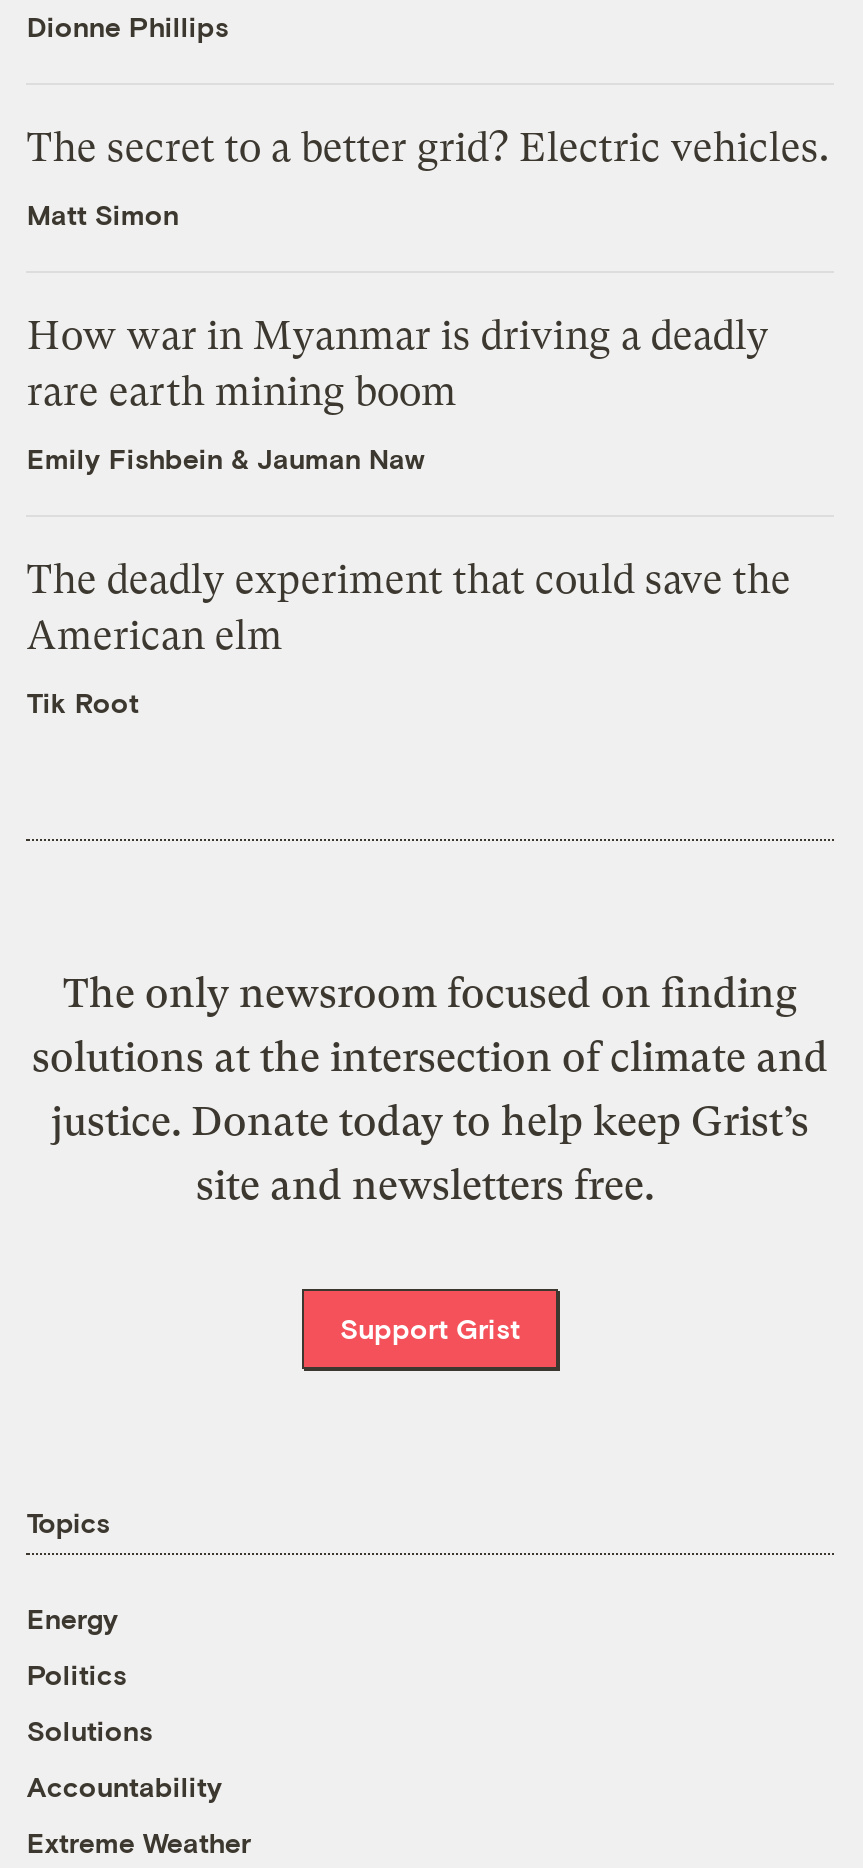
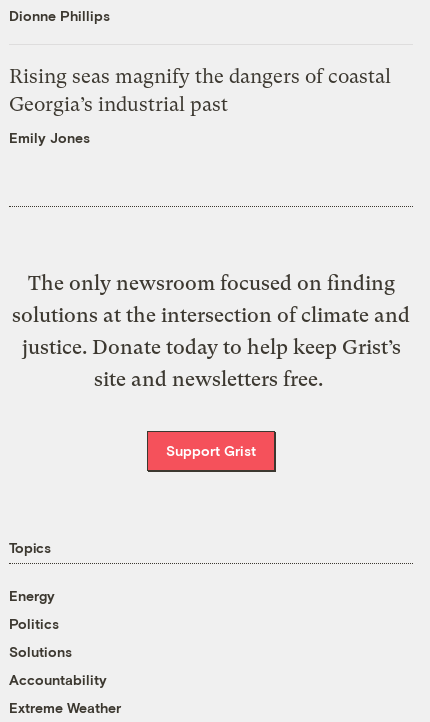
- The secret to a better grid? Electric vehicles.
- Matt Simon
- How war in Myanmar is driving a deadly
- rare earth mining boom
- Emily Fishbein & Jauman Naw
- The deadly experiment that could save the
- American elm
- Tik Root
+ Rising seas magnify the dangers of coastal
+ Georgia’s industrial past
+ Emily Jones
